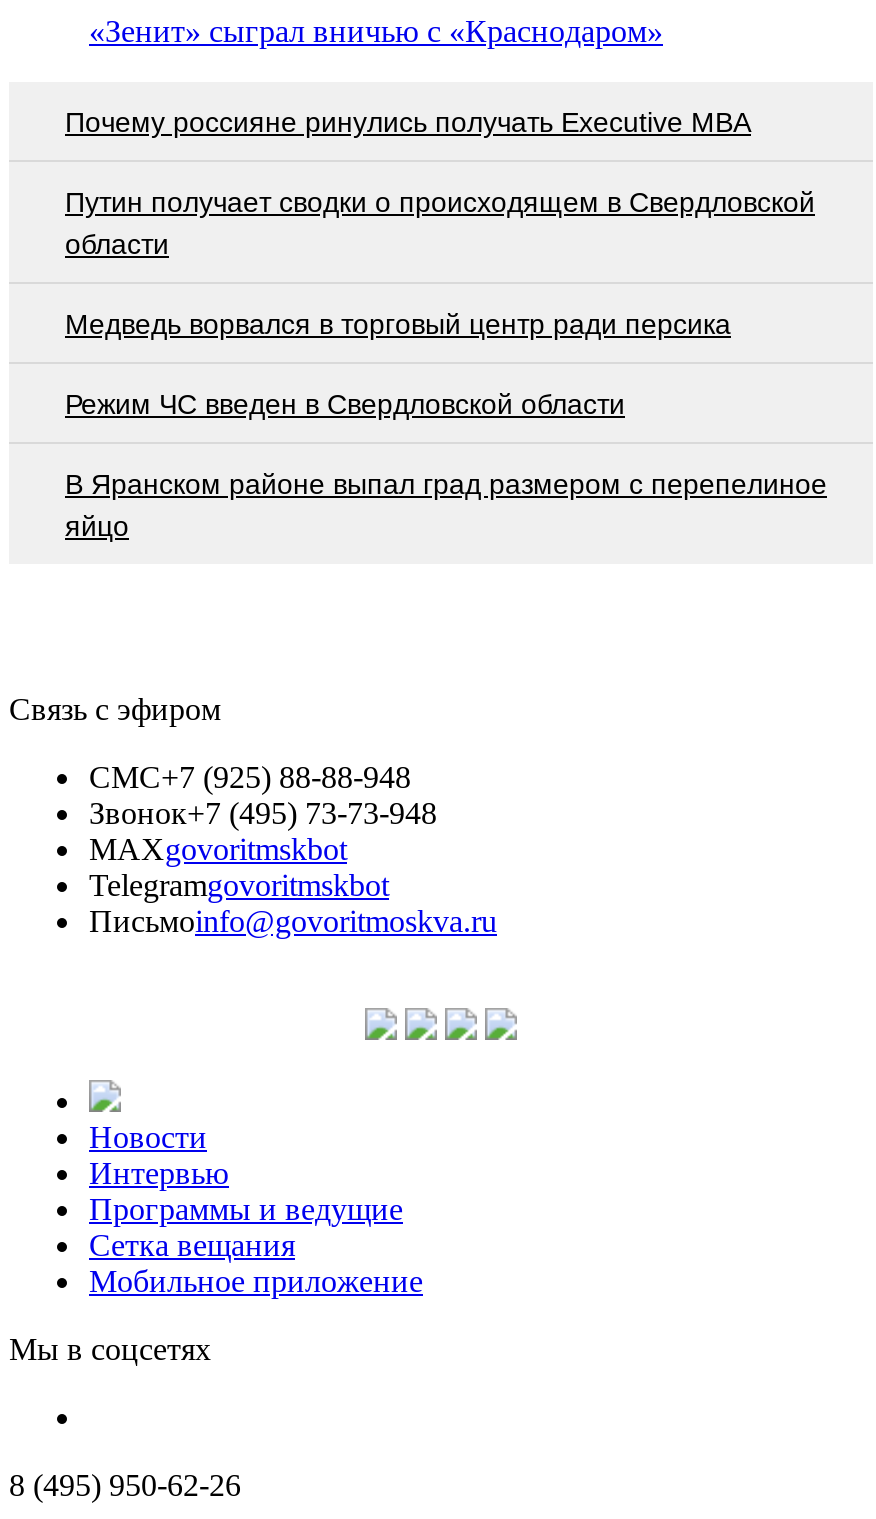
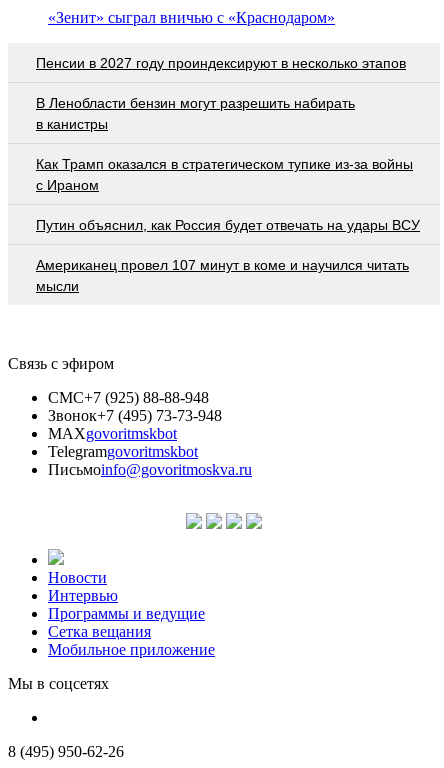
- Почему россияне ринулись получать Executive MBA
+ Пенсии в 2027 году проиндексируют в несколько этапов

- Путин получает сводки о происходящем в Свердловской
- области
+ В Ленобласти бензин могут разрешить набирать
+ в канистры

- Медведь ворвался в торговый центр ради персика
+ Как Трамп оказался в стратегическом тупике из-за войны
+ с Ираном

- Режим ЧС введен в Свердловской области
+ Путин объяснил, как Россия будет отвечать на удары ВСУ

- В Яранском районе выпал град размером с перепелиное
- яйцо
+ Американец провел 107 минут в коме и научился читать
+ мысли
